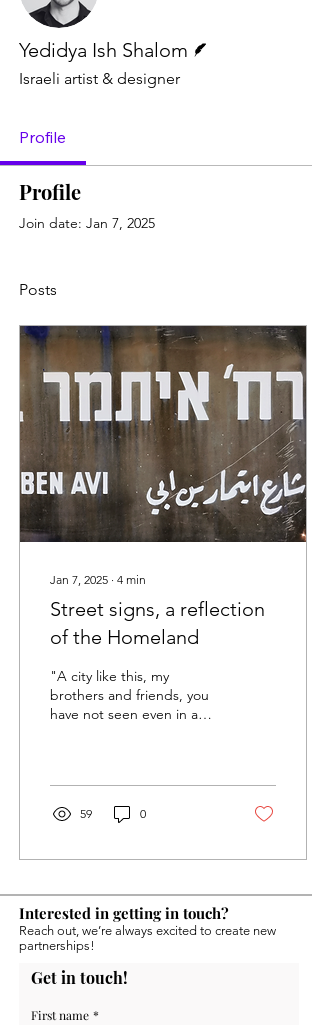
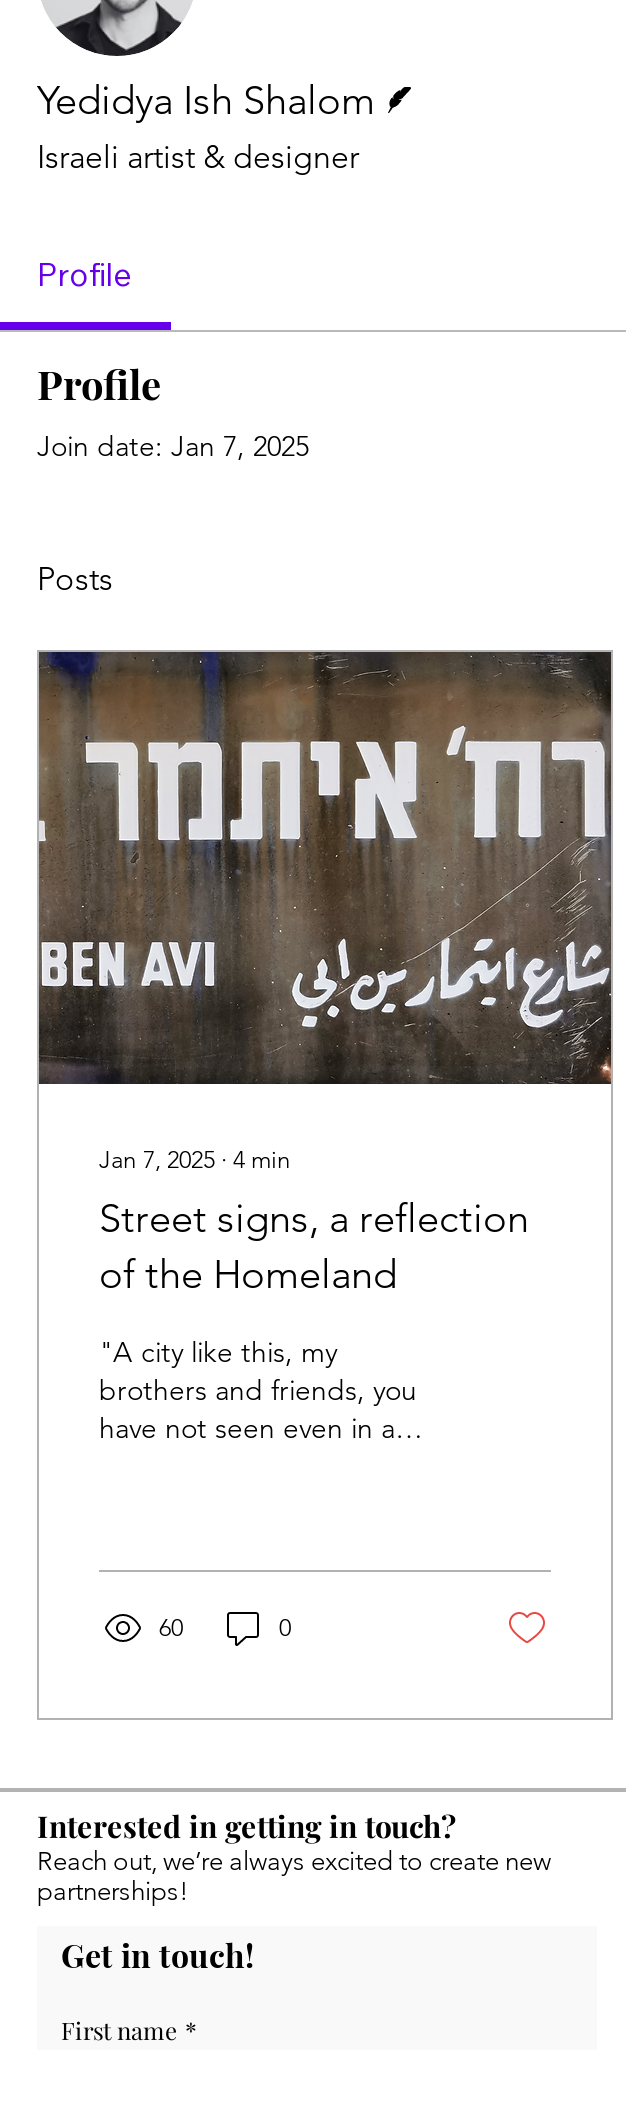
- 59
+ 60
